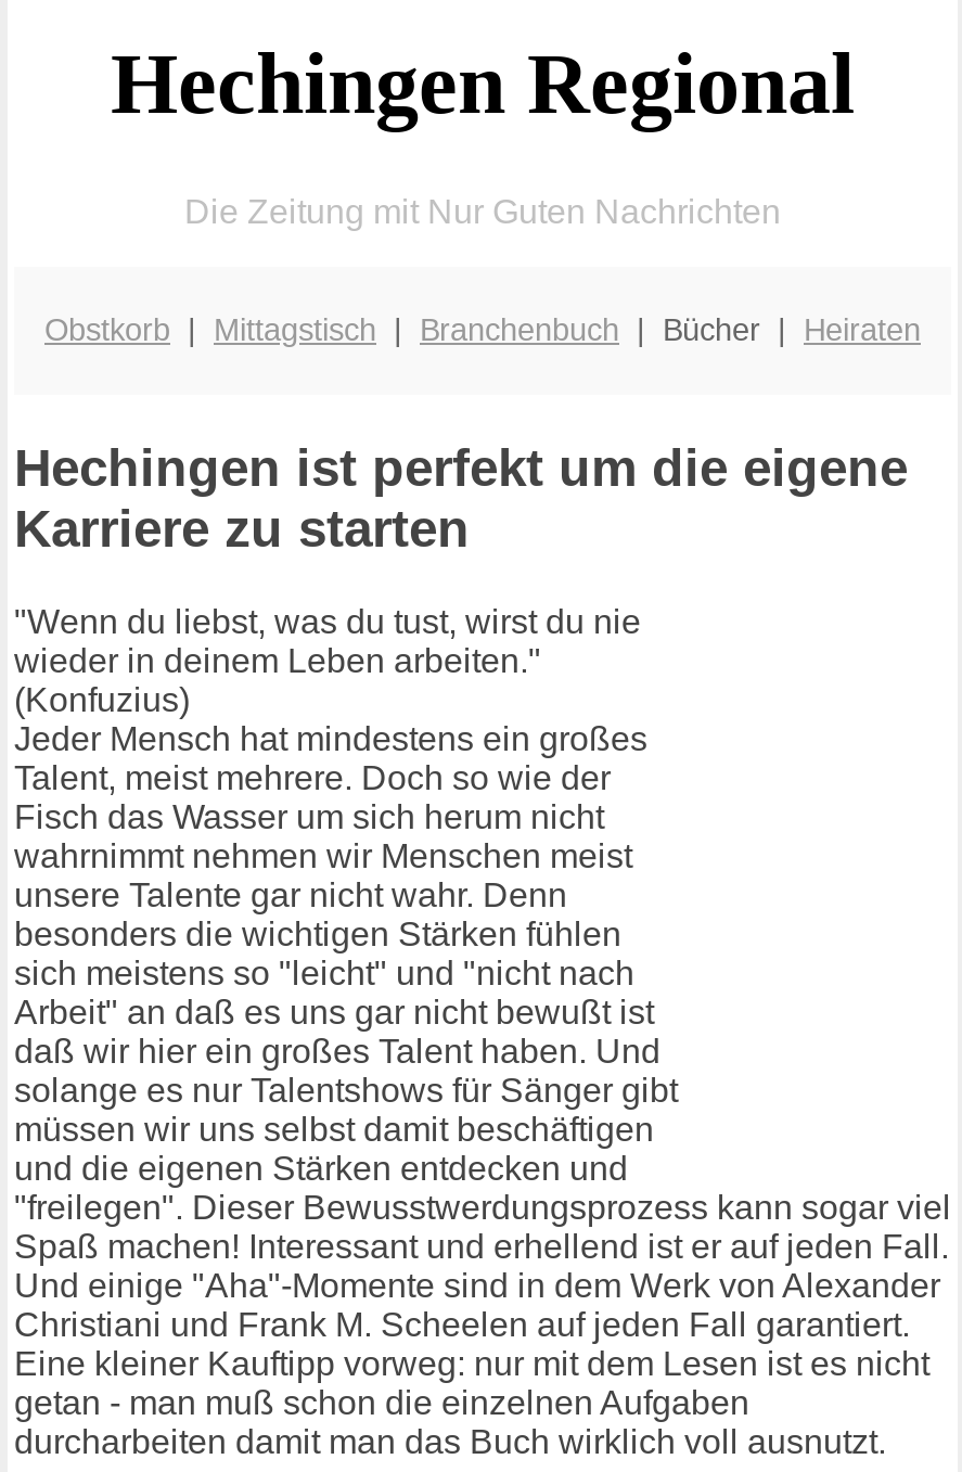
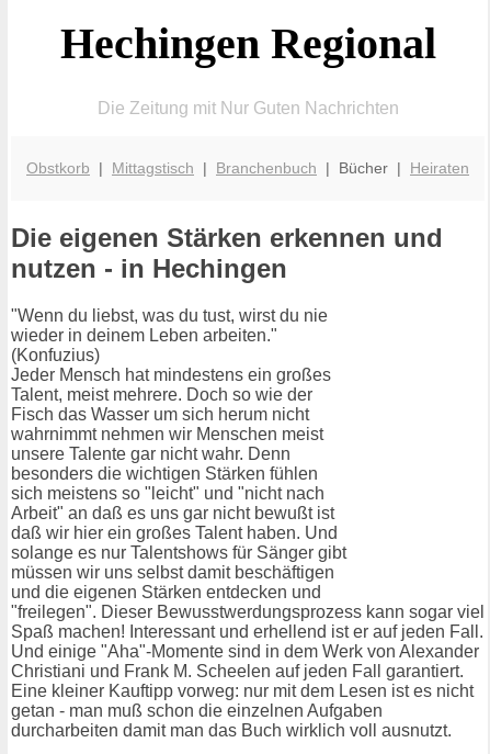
- Hechingen ist perfekt um die eigene
- Karriere zu starten
+ Die eigenen Stärken erkennen und
+ nutzen - in Hechingen
